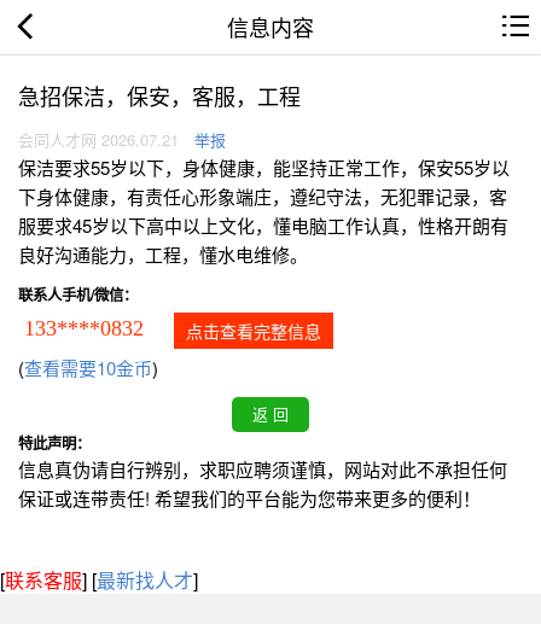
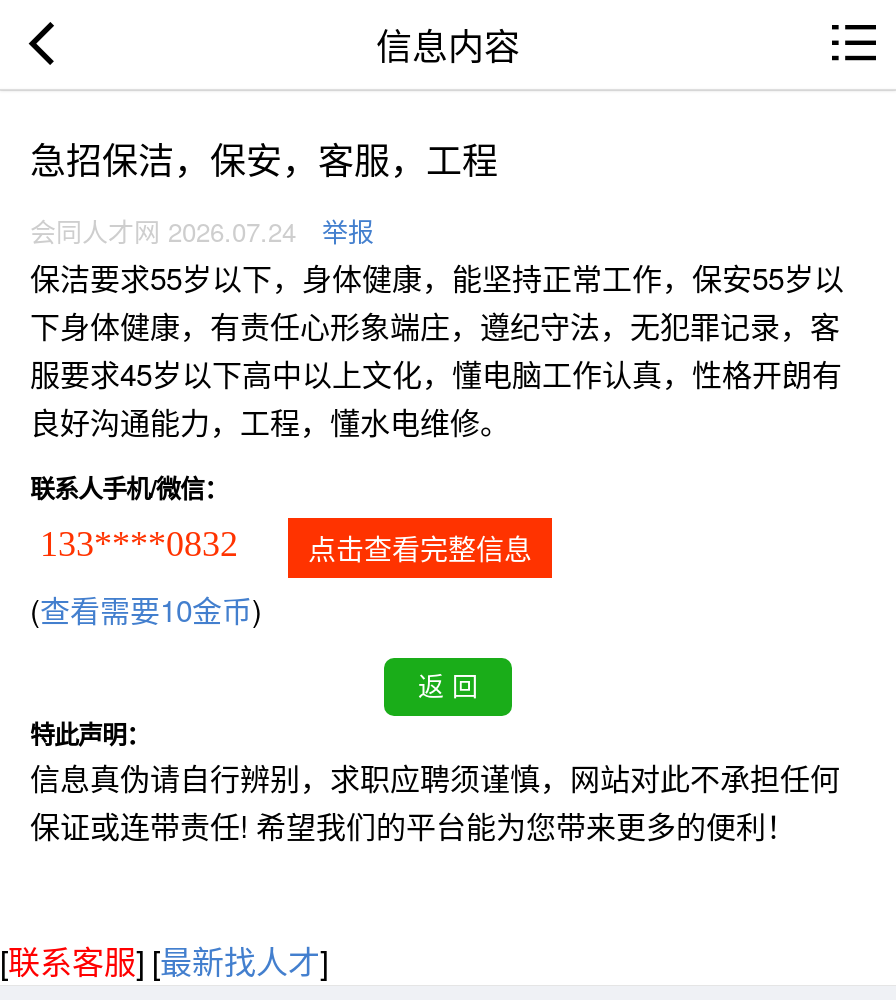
- 会同人才网 2026.07.21 举报
+ 会同人才网 2026.07.24 举报
